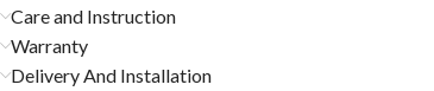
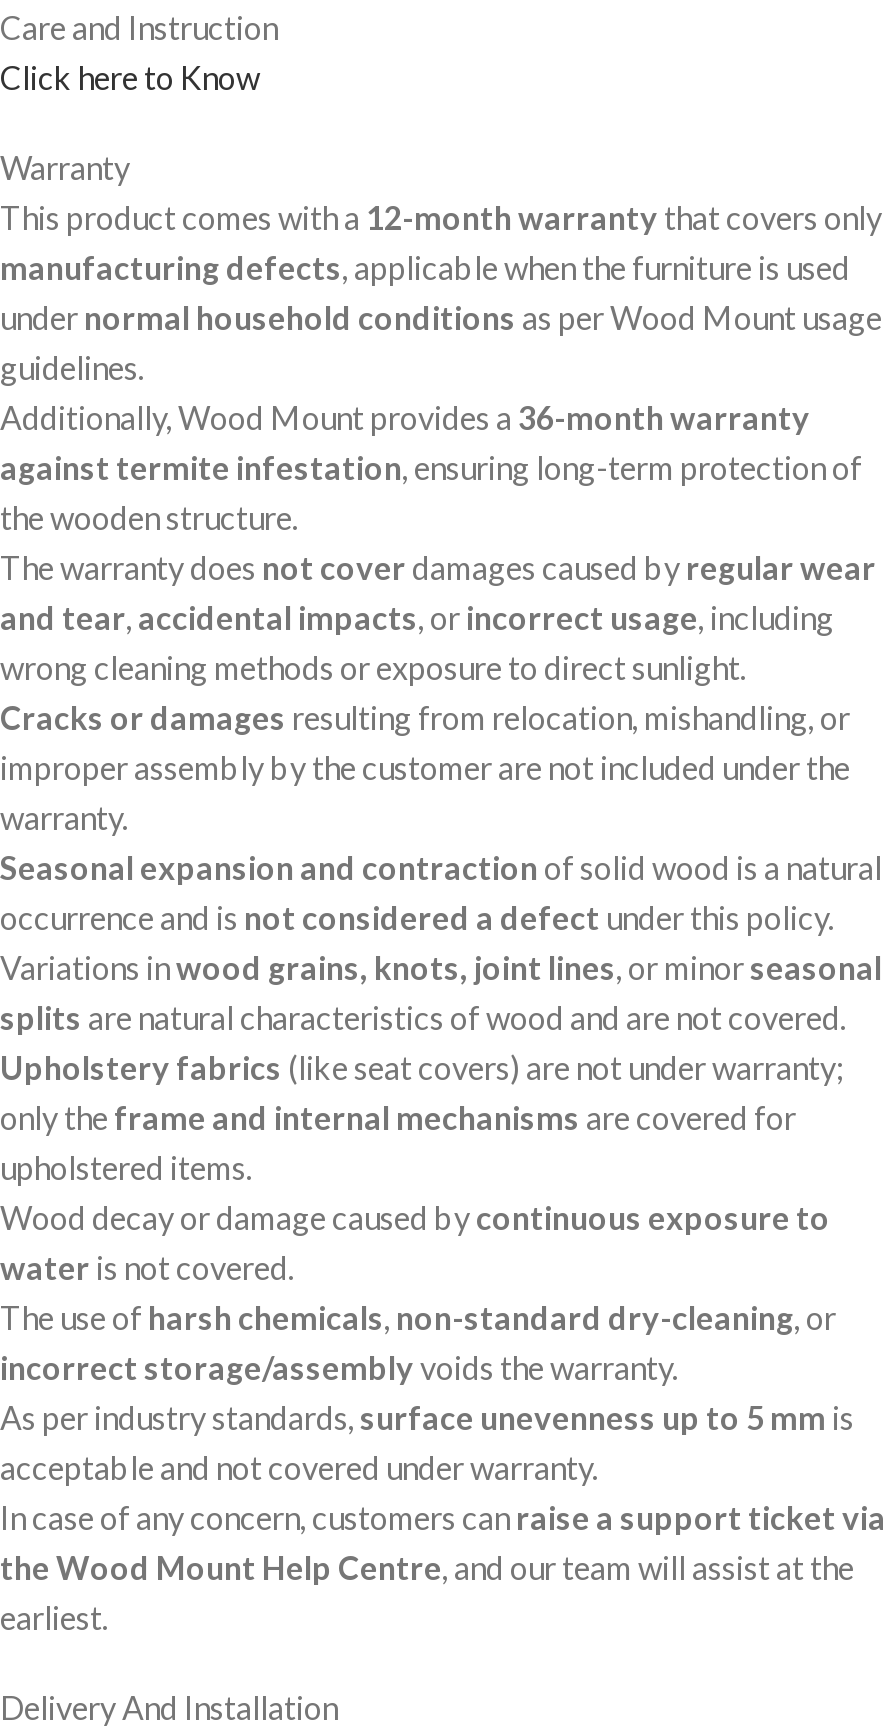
+ Click here to Know

+ This product comes with a 12-month warranty that covers only
+ manufacturing defects, applicable when the furniture is used
+ under normal household conditions as per Wood Mount usage
+ guidelines.
+ Additionally, Wood Mount provides a 36-month warranty
+ against termite infestation, ensuring long-term protection of
+ the wooden structure.
+ The warranty does not cover damages caused by regular wear
+ and tear, accidental impacts, or incorrect usage, including
+ wrong cleaning methods or exposure to direct sunlight.
+ Cracks or damages resulting from relocation, mishandling, or
+ improper assembly by the customer are not included under the
+ warranty.
+ Seasonal expansion and contraction of solid wood is a natural
+ occurrence and is not considered a defect under this policy.
+ Variations inwood grains, knots, joint lines, or minor seasonal
+ splits are natural characteristics of wood and are not covered.
+ Upholstery fabrics (like seat covers) are not under warranty;
+ only the frame and internal mechanisms are covered for
+ upholstered items.
+ Wood decay or damage caused by continuous exposure to
+ water is not covered.
+ The use of harsh chemicals, non-standard dry-cleaning, or
+ incorrect storage/assembly voids the warranty.
+ As per industry standards, surface unevenness up to 5 mm is
+ acceptable and not covered under warranty.
+ In case of any concern, customers can raise a support ticket via
+ the Wood Mount Help Centre, and our team will assist at the
+ earliest.
